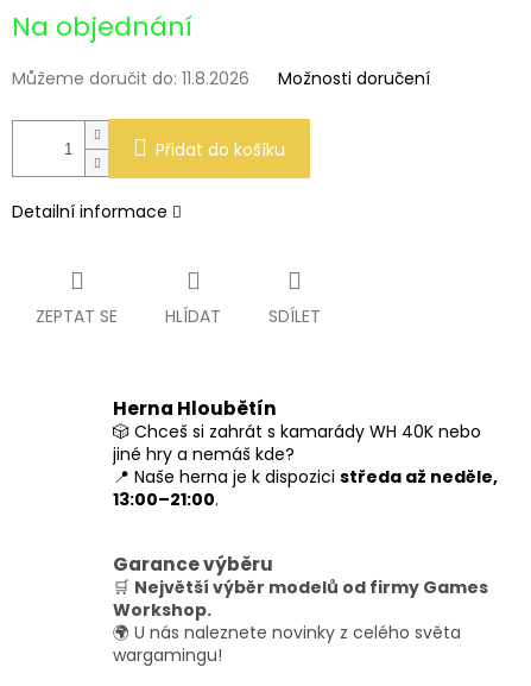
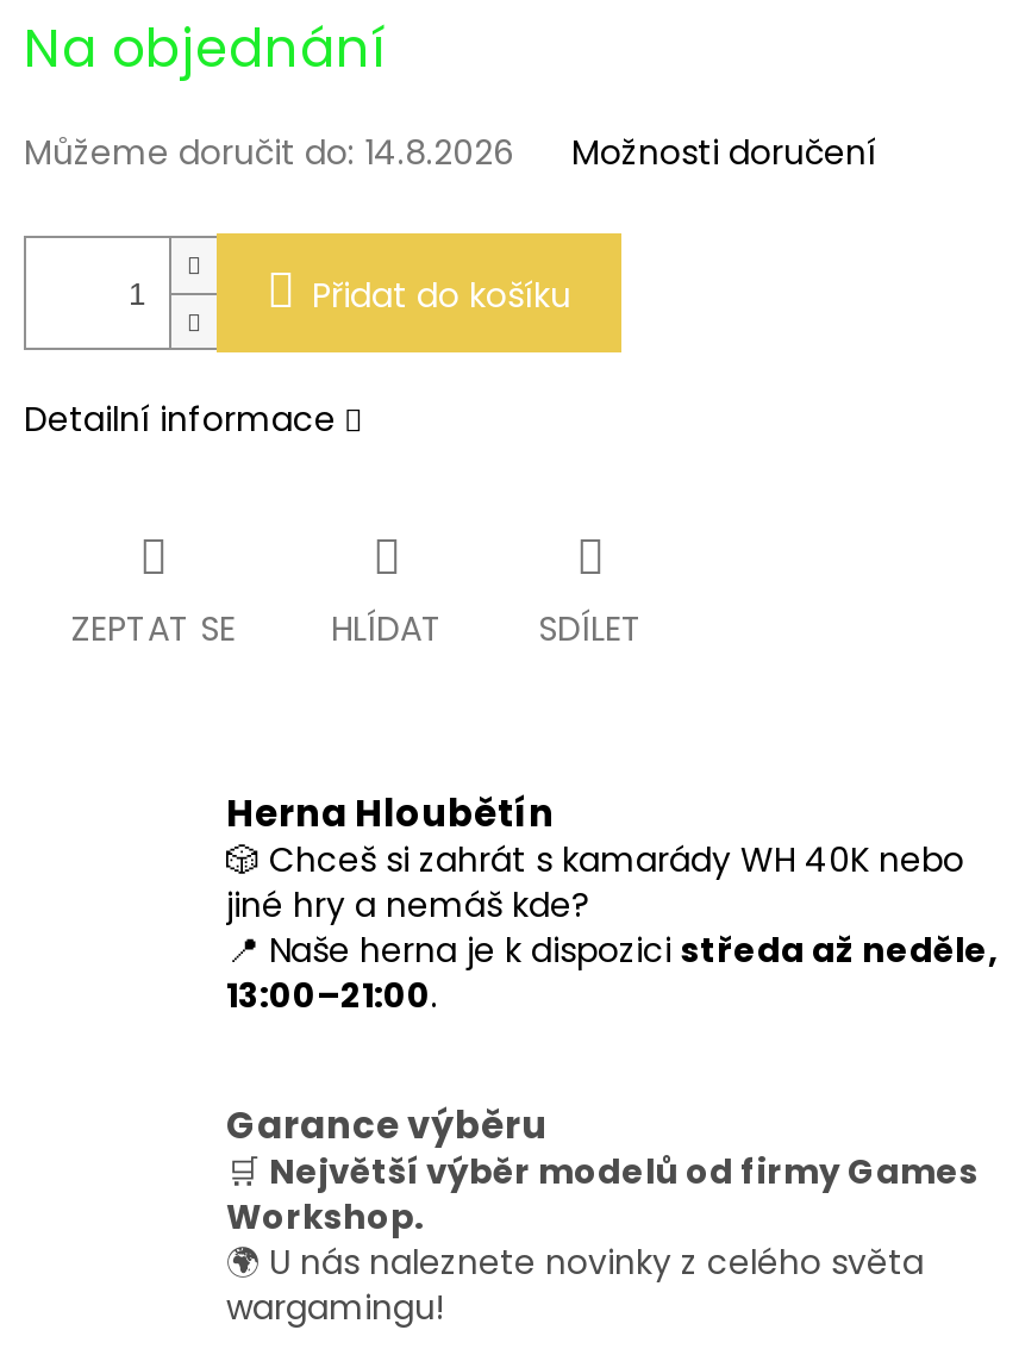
- Můžeme doručit do: 11.8.2026
+ Můžeme doručit do: 14.8.2026
